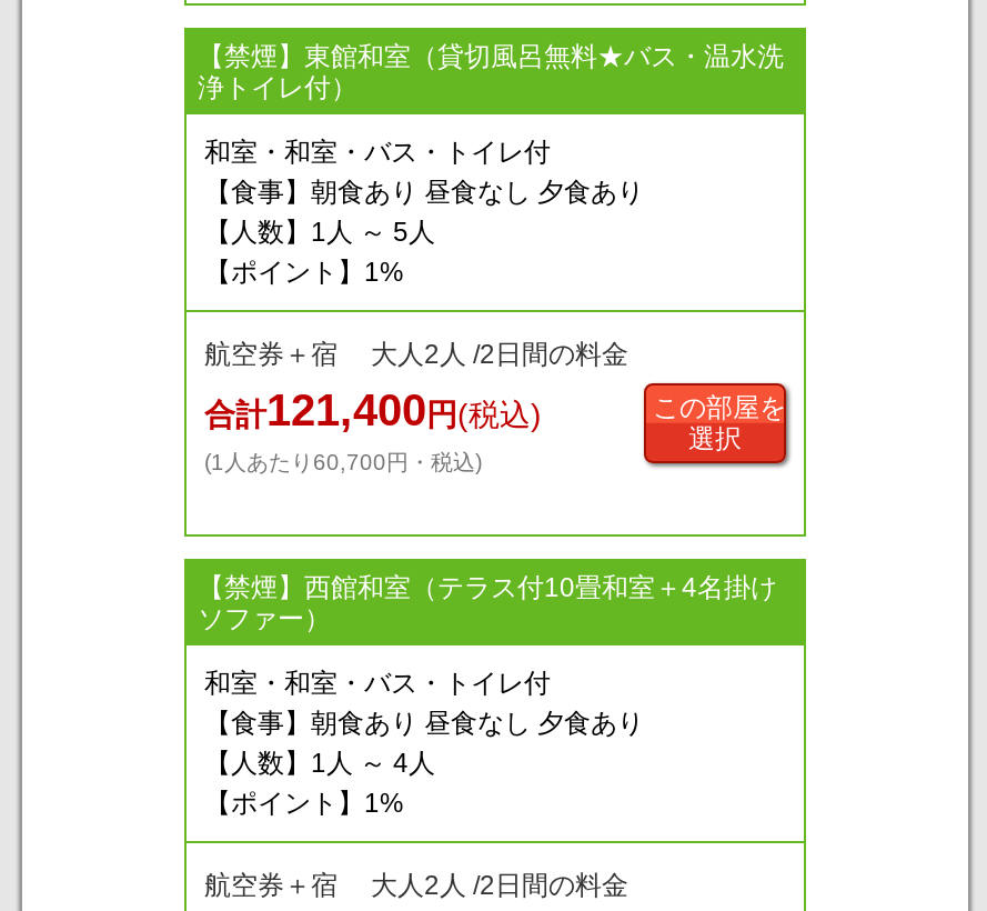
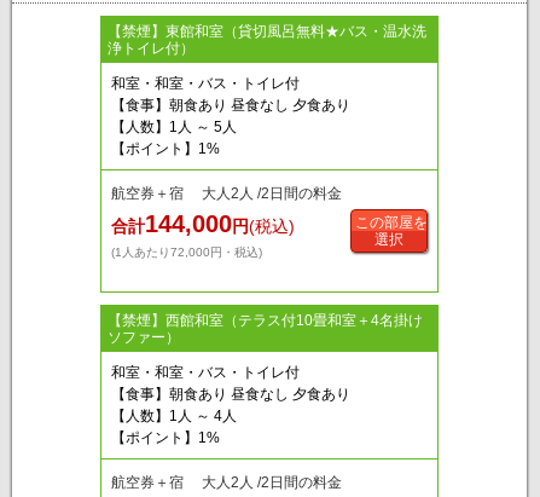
- 合計121,400円(税込)
+ 合計144,000円(税込)

- (1人あたり60,700円・税込)
+ (1人あたり72,000円・税込)
